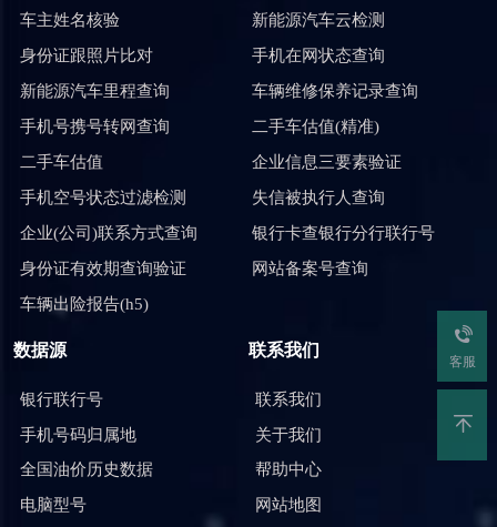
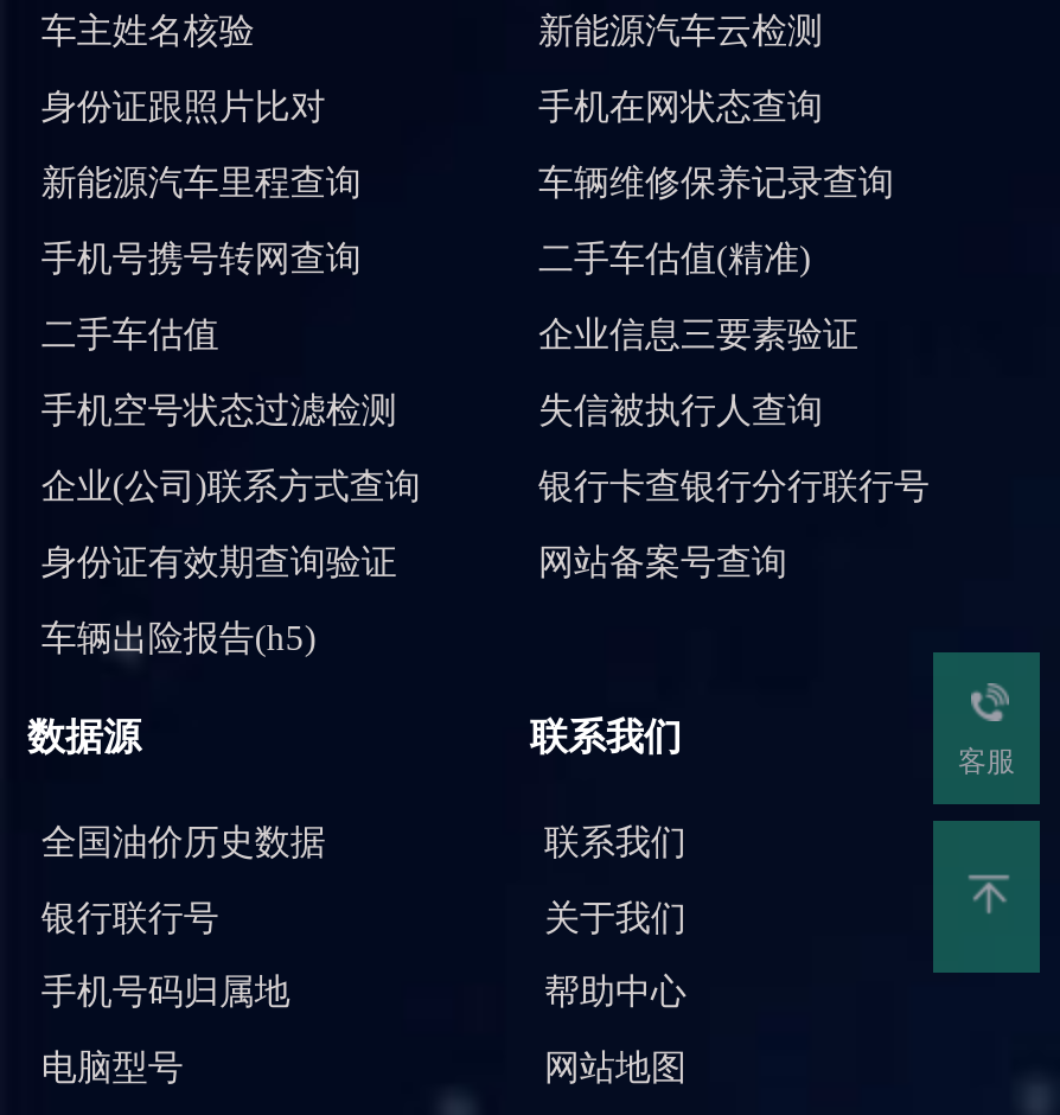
moved down: 银行联行号 | 手机号码归属地

moved up: 全国油价历史数据
